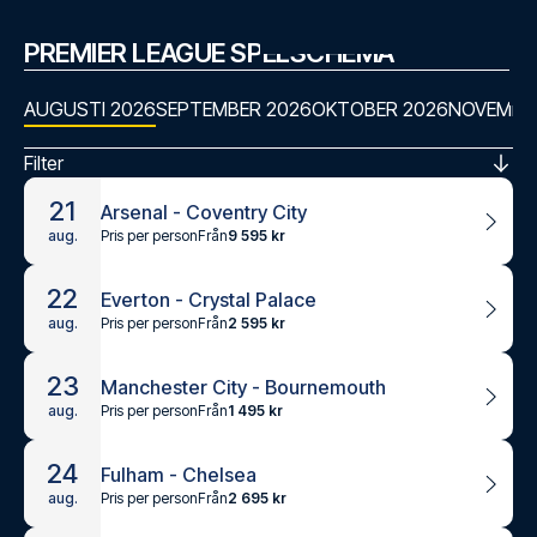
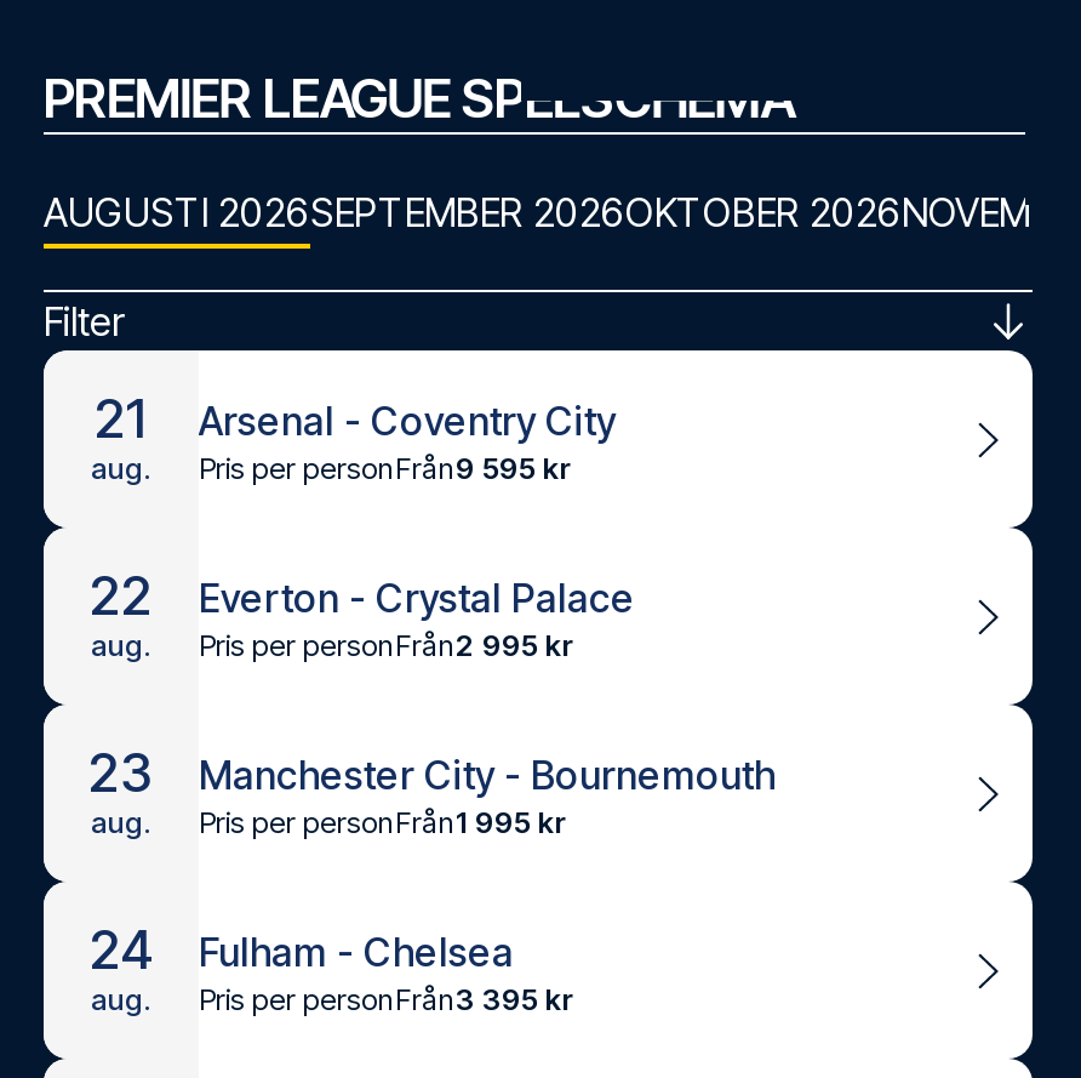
- Pris per personFrån2 595 kr
+ Pris per personFrån2 995 kr

- Pris per personFrån1 495 kr
+ Pris per personFrån1 995 kr

- Pris per personFrån2 695 kr
+ Pris per personFrån3 395 kr
